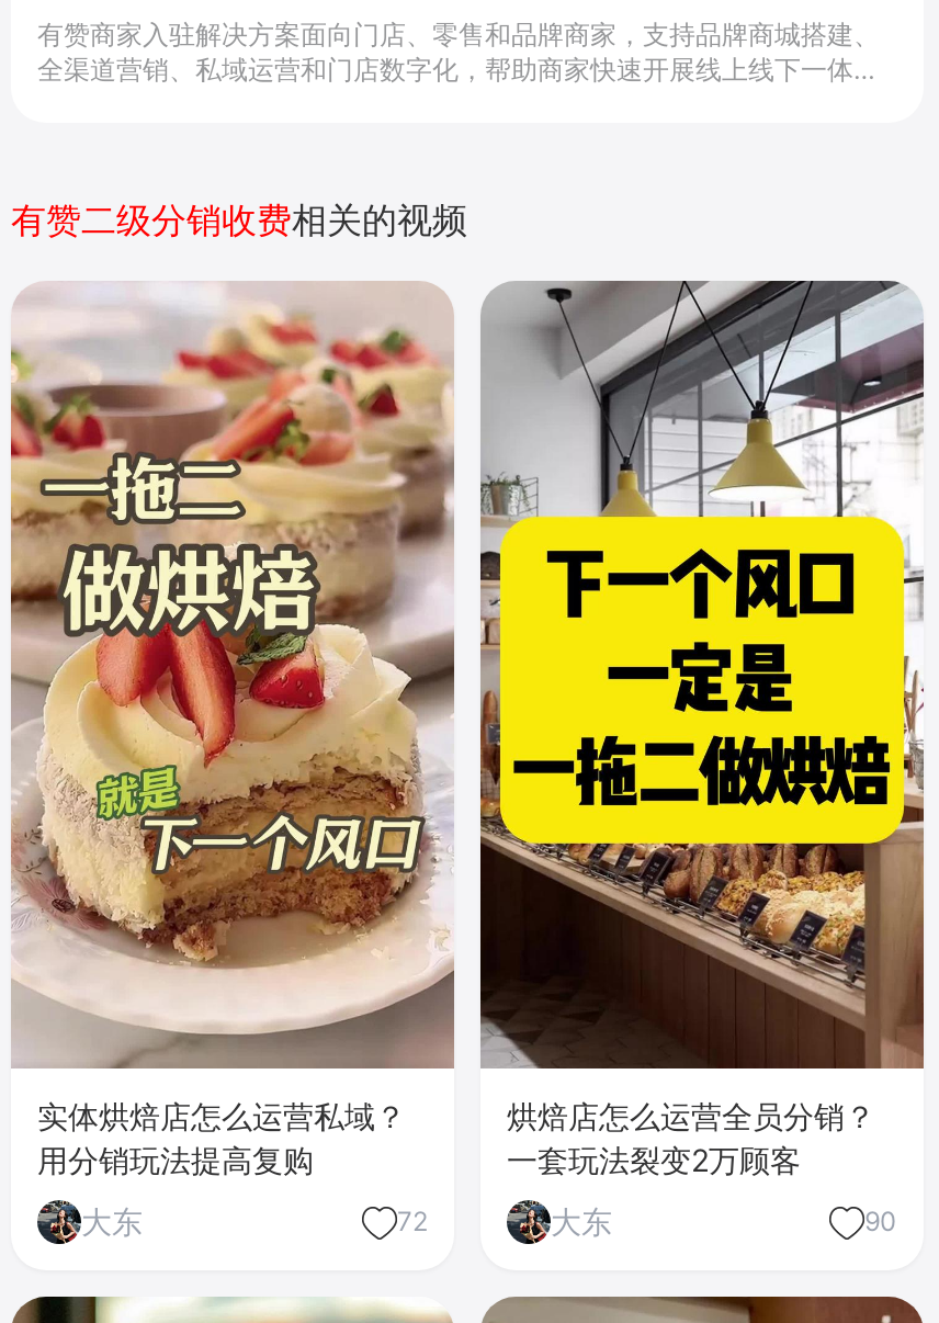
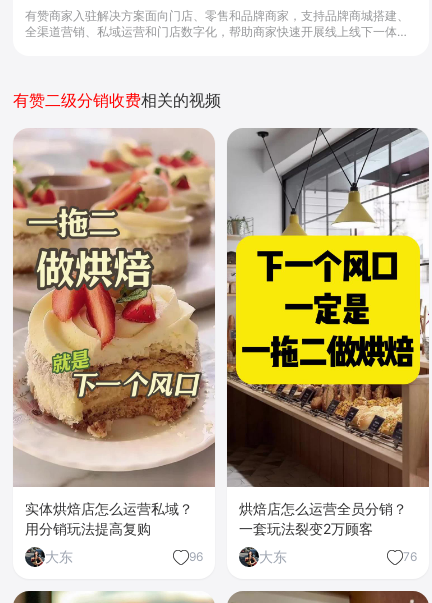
- 72
+ 96

- 90
+ 76
